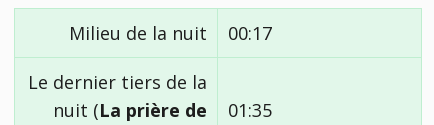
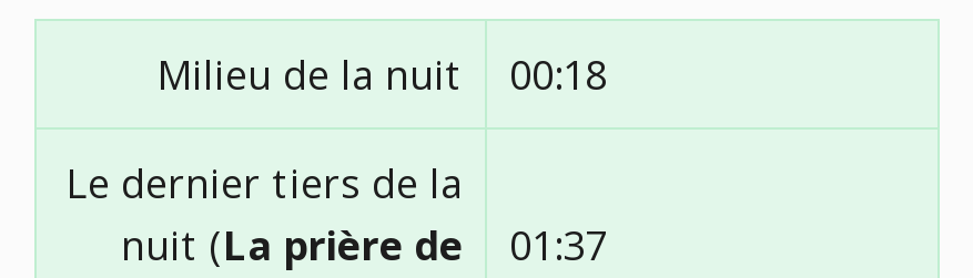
- Milieu de la nuit 00:17
+ Milieu de la nuit 00:18

- nuit (La prière de 01:35
+ nuit (La prière de 01:37
